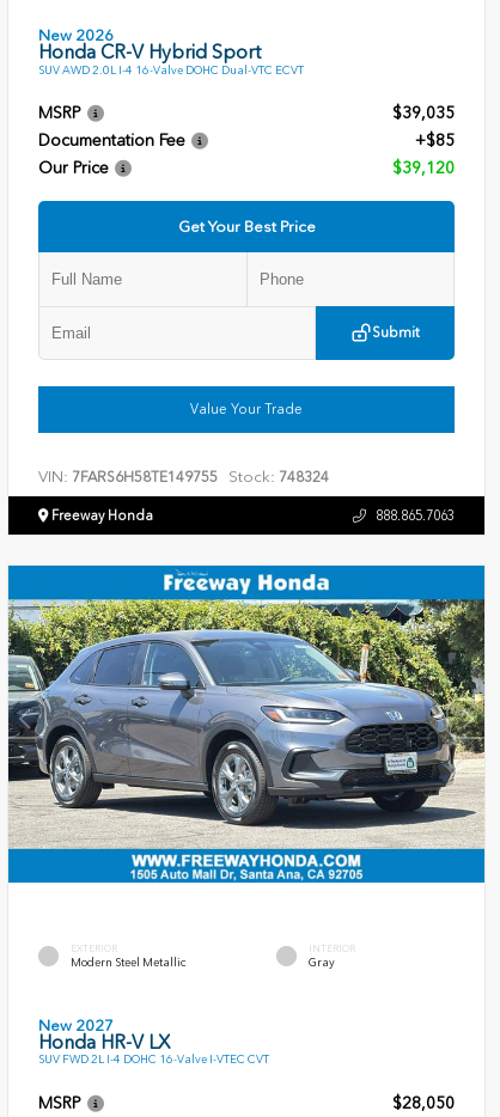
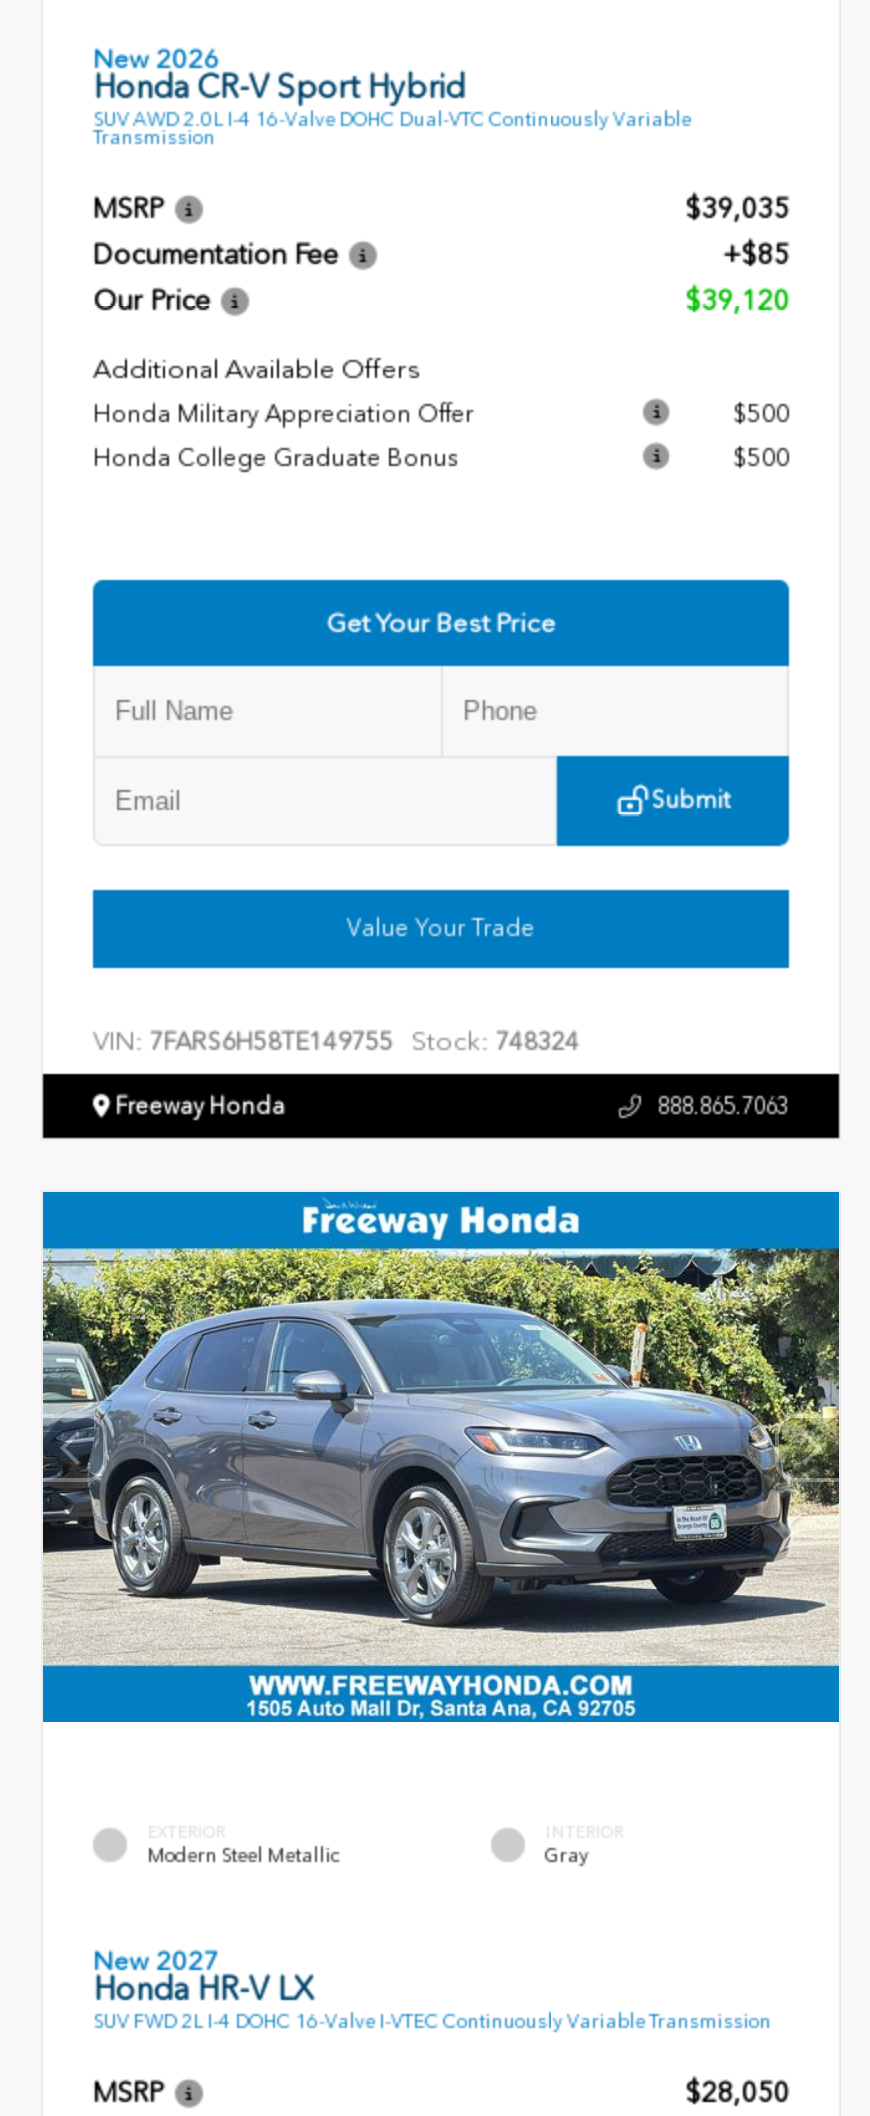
- Honda CR-V Hybrid Sport
- SUV AWD 2.0L I-4 16-Valve DOHC Dual-VTC ECVT
+ Honda CR-V Sport Hybrid
+ SUV AWD 2.0L I-4 16-Valve DOHC Dual-VTC Continuously Variable
+ Transmission

+ Additional Available Offers
+ Honda Military Appreciation Offer
+ $500
+ Honda College Graduate Bonus
+ $500

- SUV FWD 2L I-4 DOHC 16-Valve I-VTEC CVT
+ SUV FWD 2L I-4 DOHC 16-Valve I-VTEC Continuously Variable Transmission
